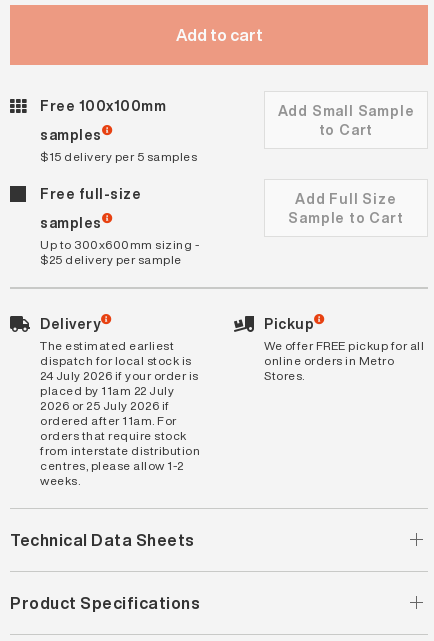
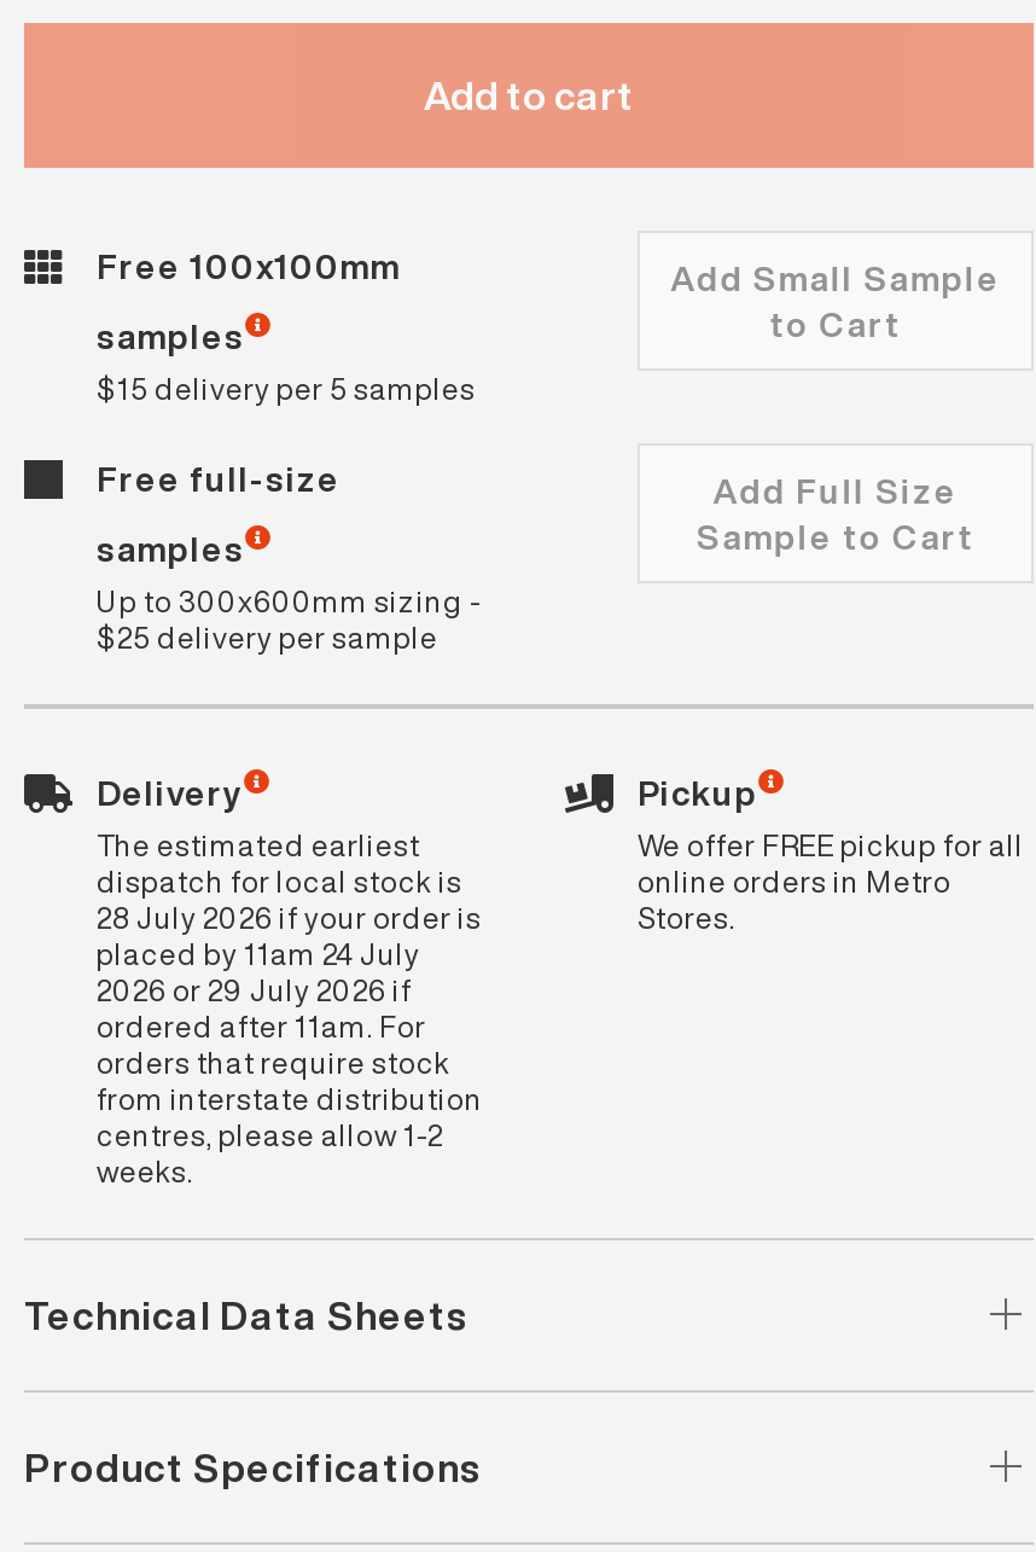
- 24 July 2026 if your order is
+ 28 July 2026 if your order is

- placed by 11am 22 July
+ placed by 11am 24 July

- 2026 or 25 July 2026 if
+ 2026 or 29 July 2026 if
